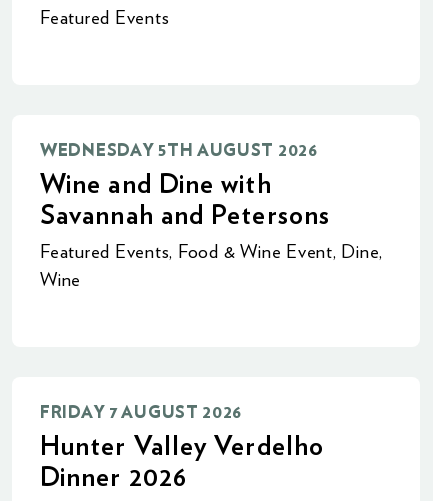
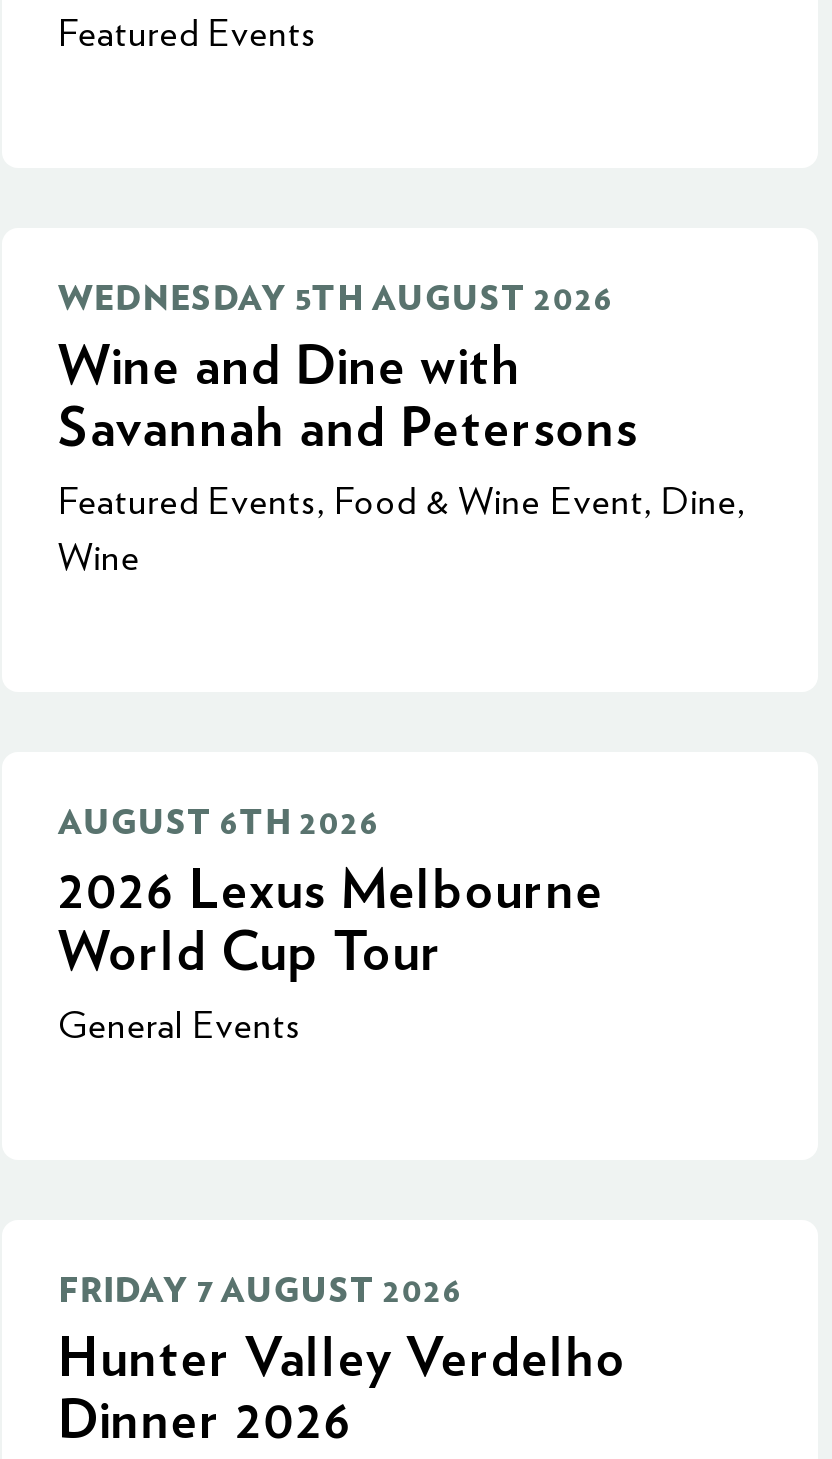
+ AUGUST 6TH 2026
+ 2026 Lexus Melbourne
+ World Cup Tour
+ General Events
